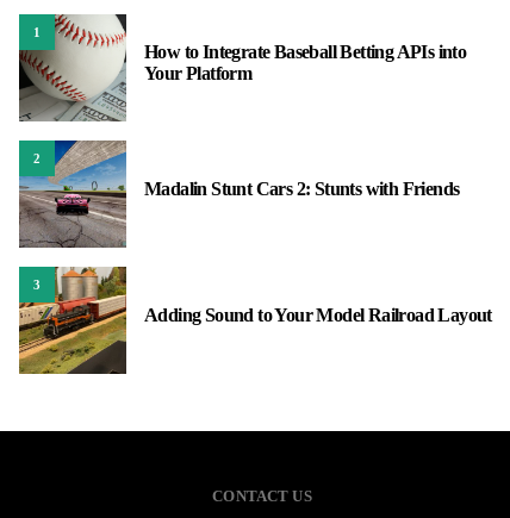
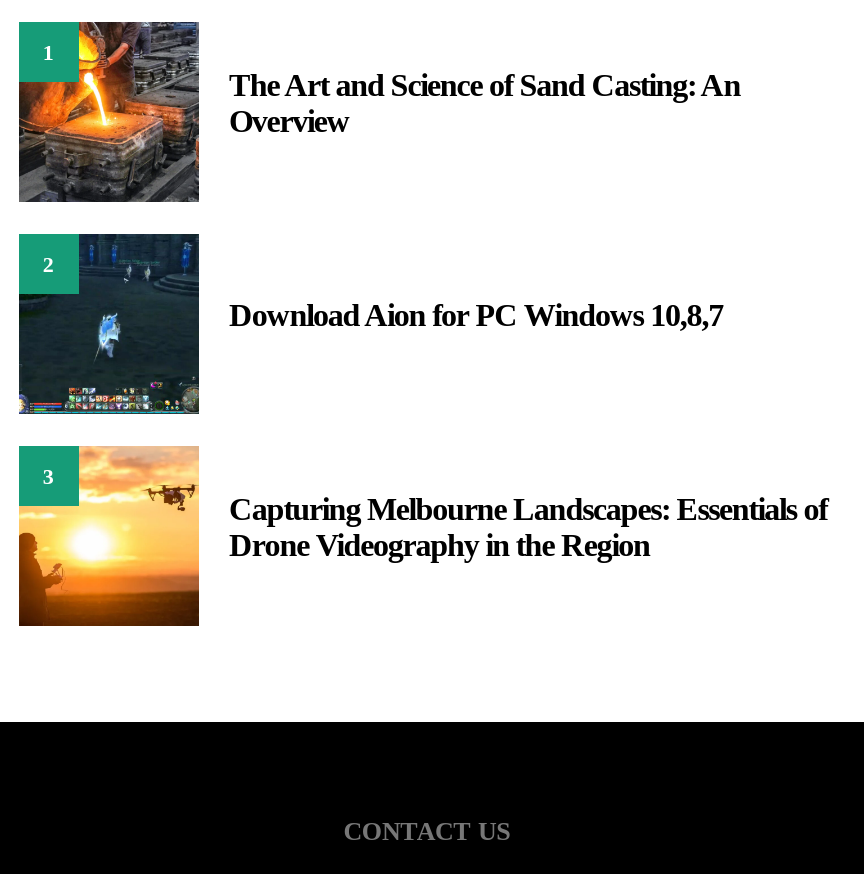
- [image]
- How to Integrate Baseball Betting APIs into
- Your Platform
+ [image]
+ The Art and Science of Sand Casting: An
+ Overview

- [image]
- Madalin Stunt Cars 2: Stunts with Friends
+ [image]
+ Download Aion for PC Windows 10,8,7

- [image]
- Adding Sound to Your Model Railroad Layout
+ [image]
+ Capturing Melbourne Landscapes: Essentials of
+ Drone Videography in the Region
